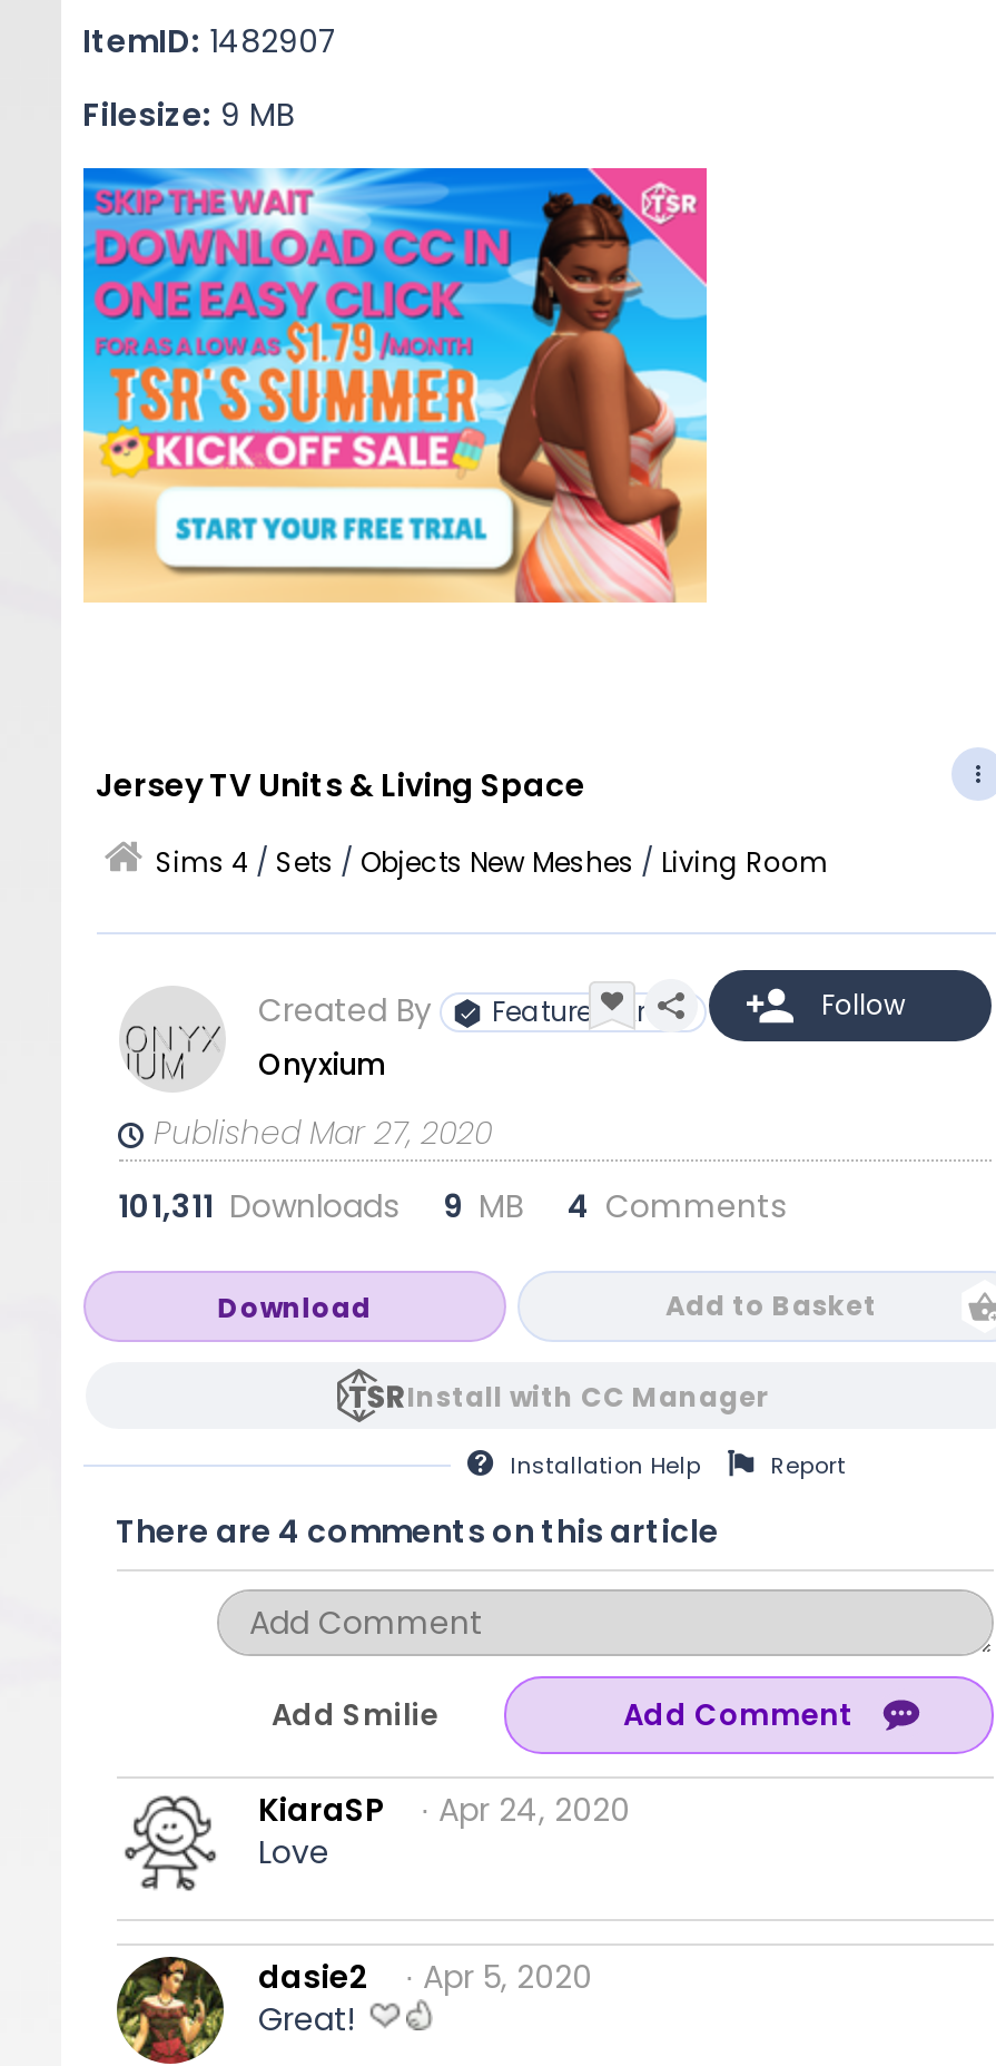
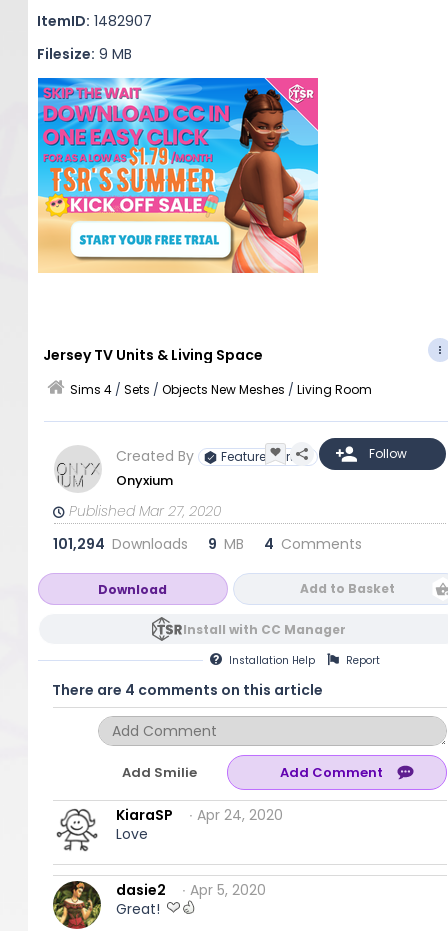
- 101,311 Downloads 9 MB 4 Comments
+ 101,294 Downloads 9 MB 4 Comments
